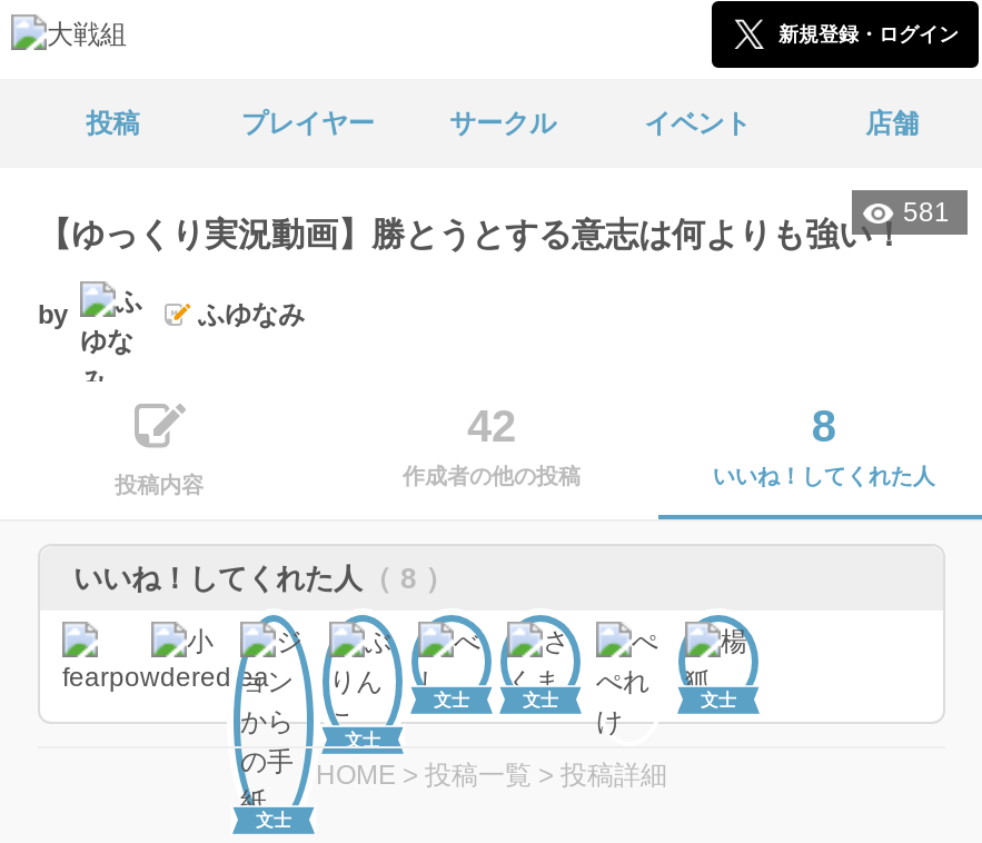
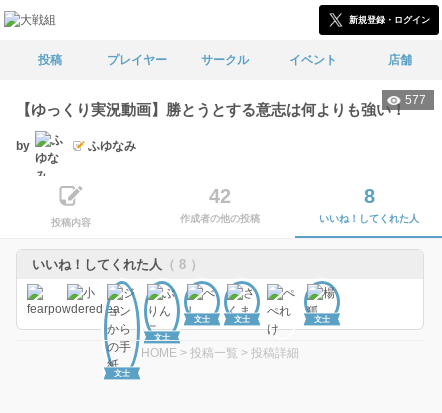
- 581
+ 577
